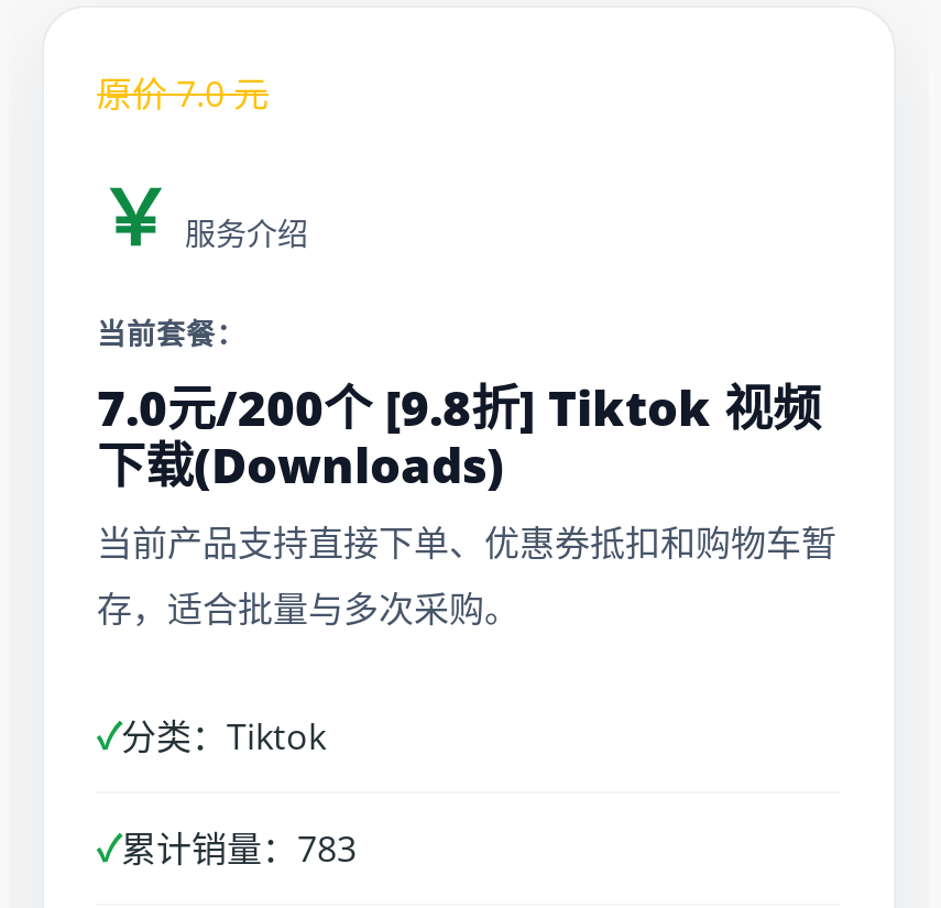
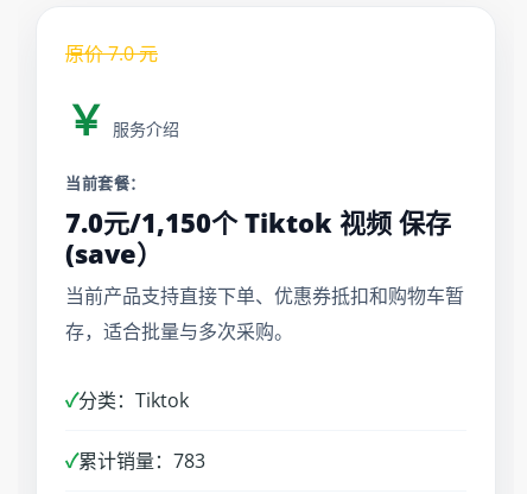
- 7.0元/200个 [9.8折] Tiktok 视频
- 下载(Downloads)
+ 7.0元/1,150个 Tiktok 视频 保存
+ (save）
